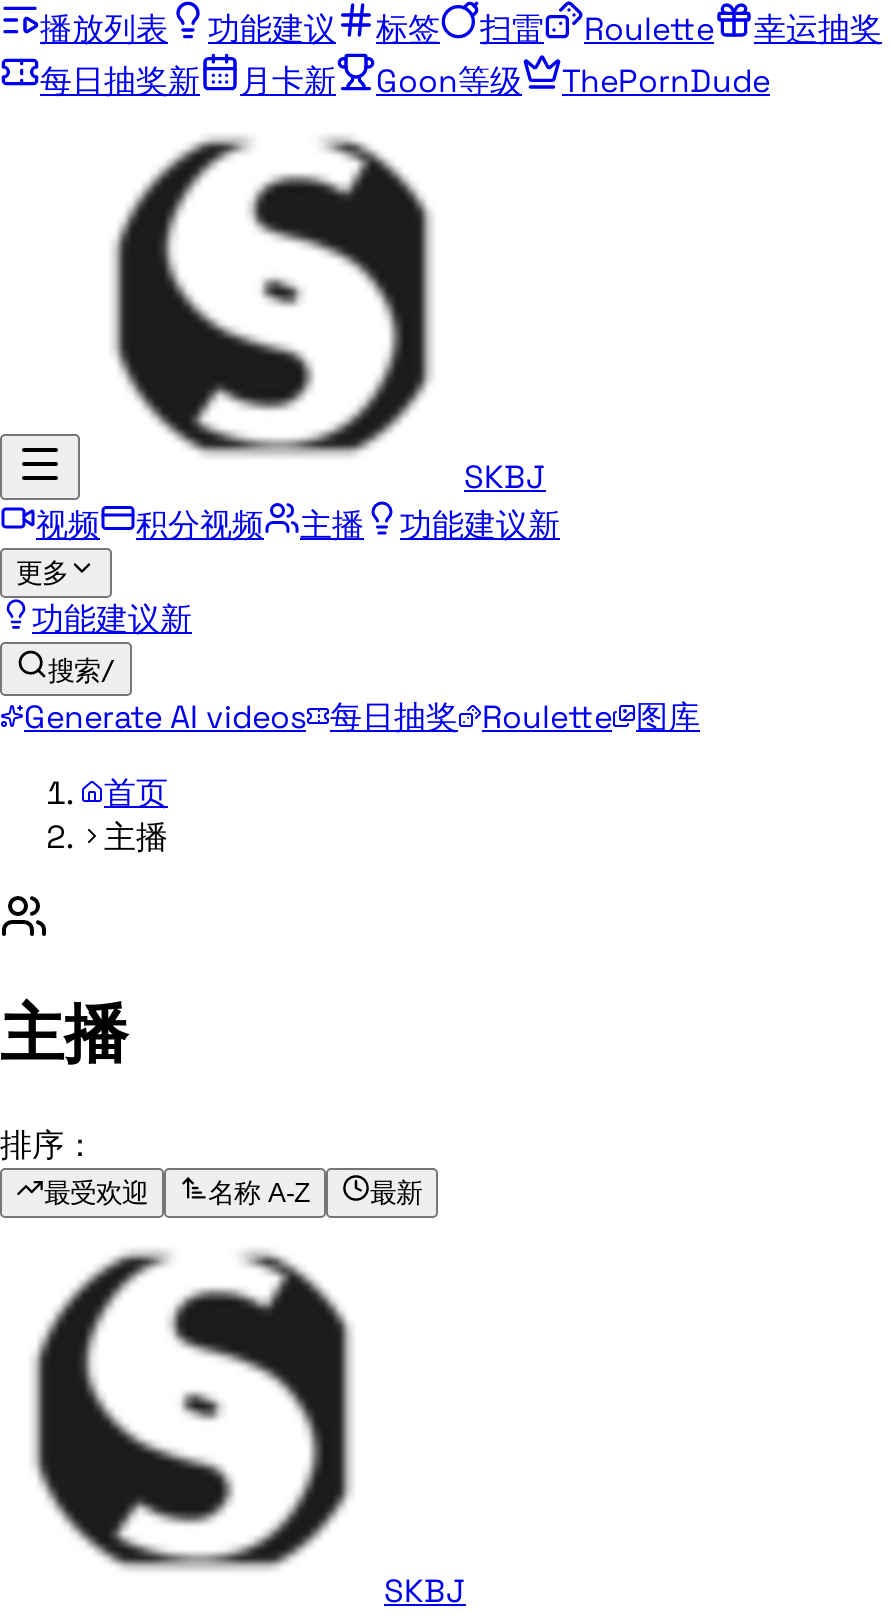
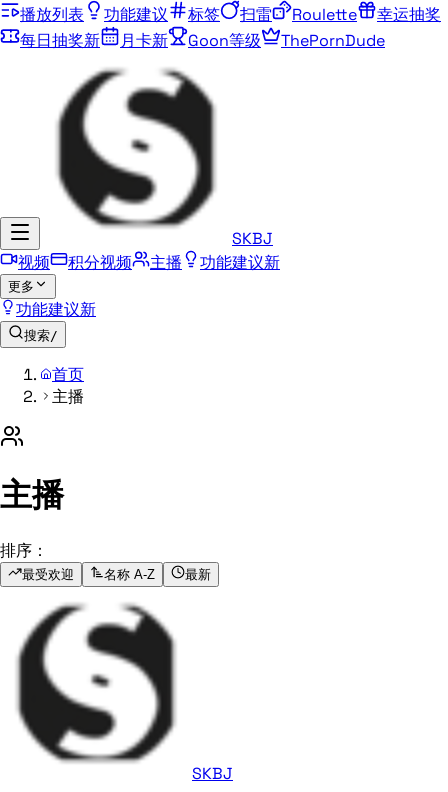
- Generate AI videos 每日抽奖 Roulette 图库
